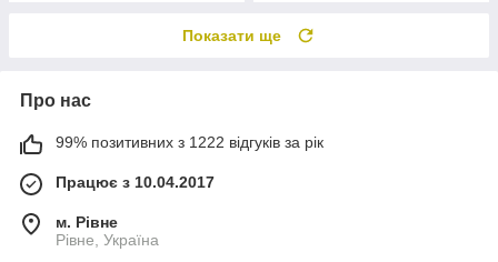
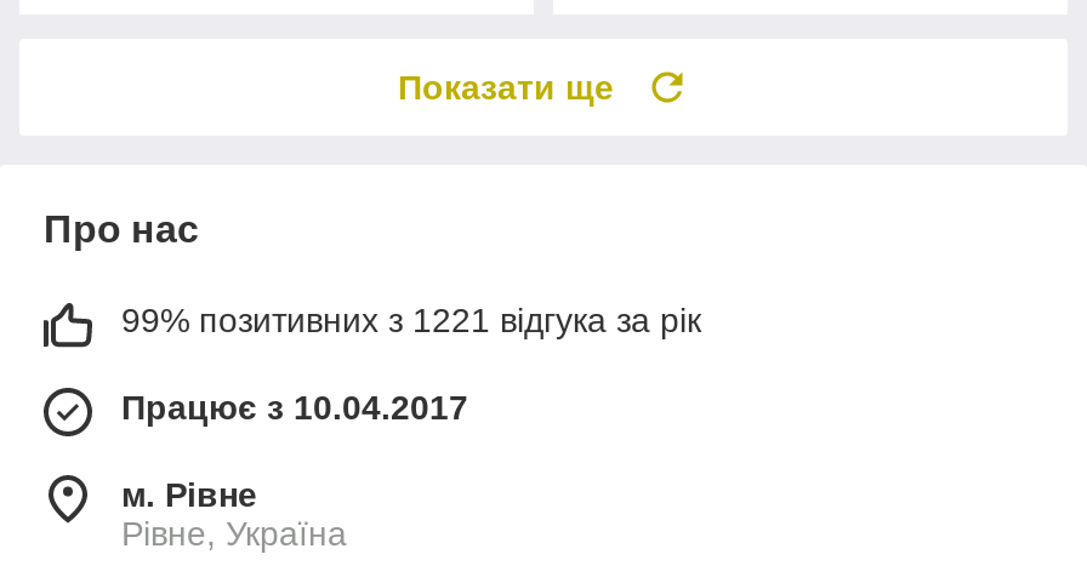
- 99% позитивних з 1222 відгуків за рік
+ 99% позитивних з 1221 відгука за рік
